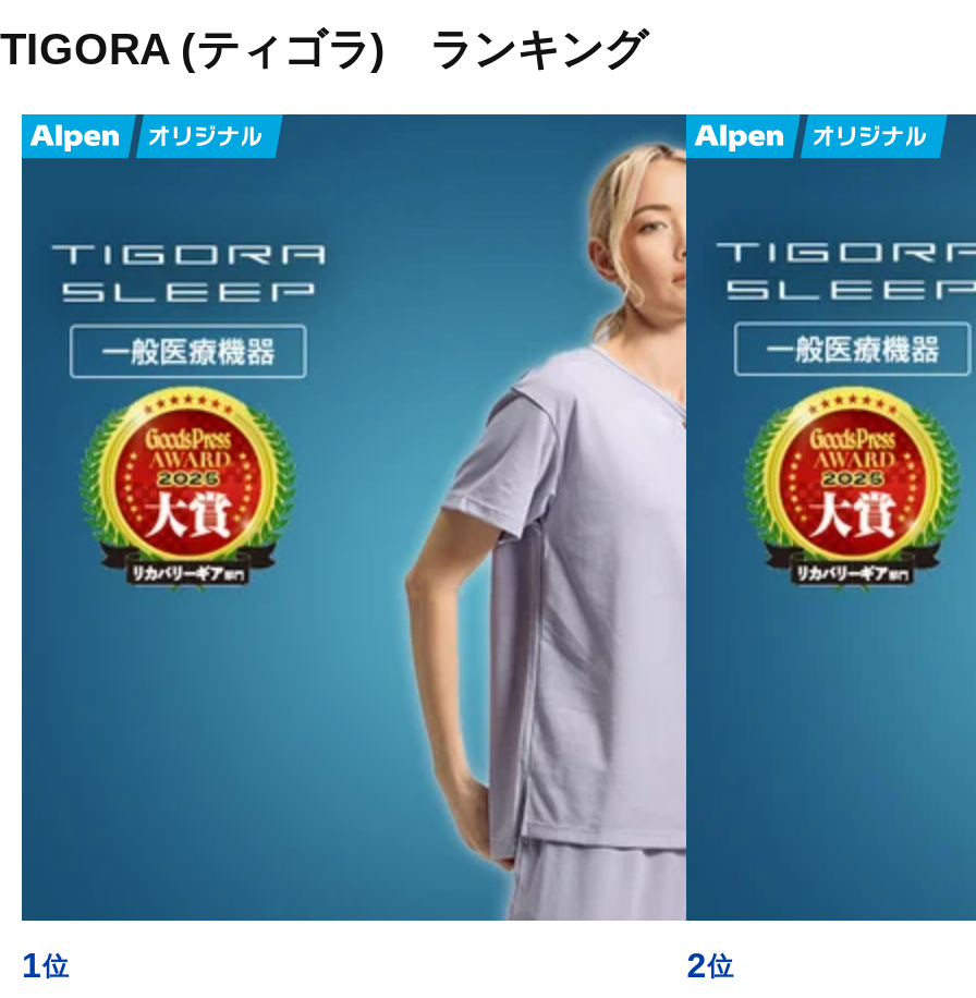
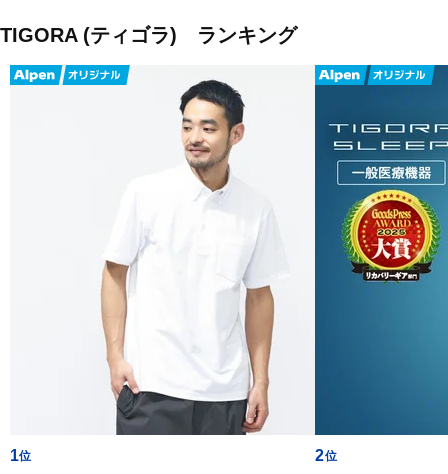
- [image]
+ [image]
